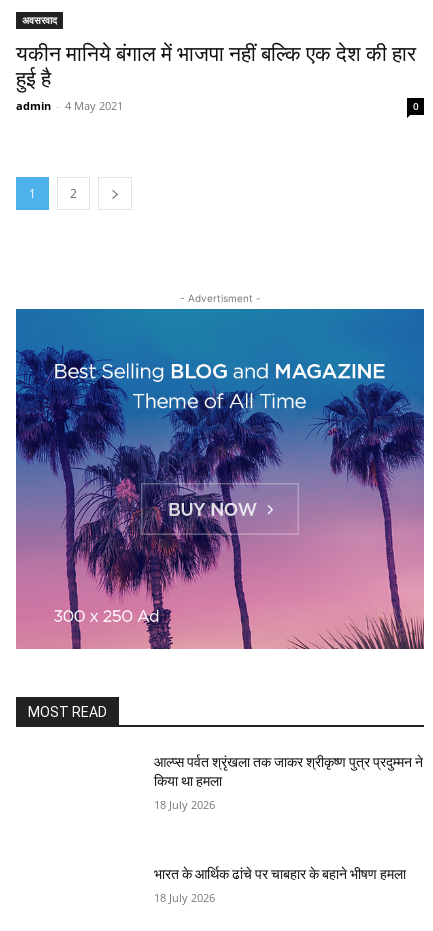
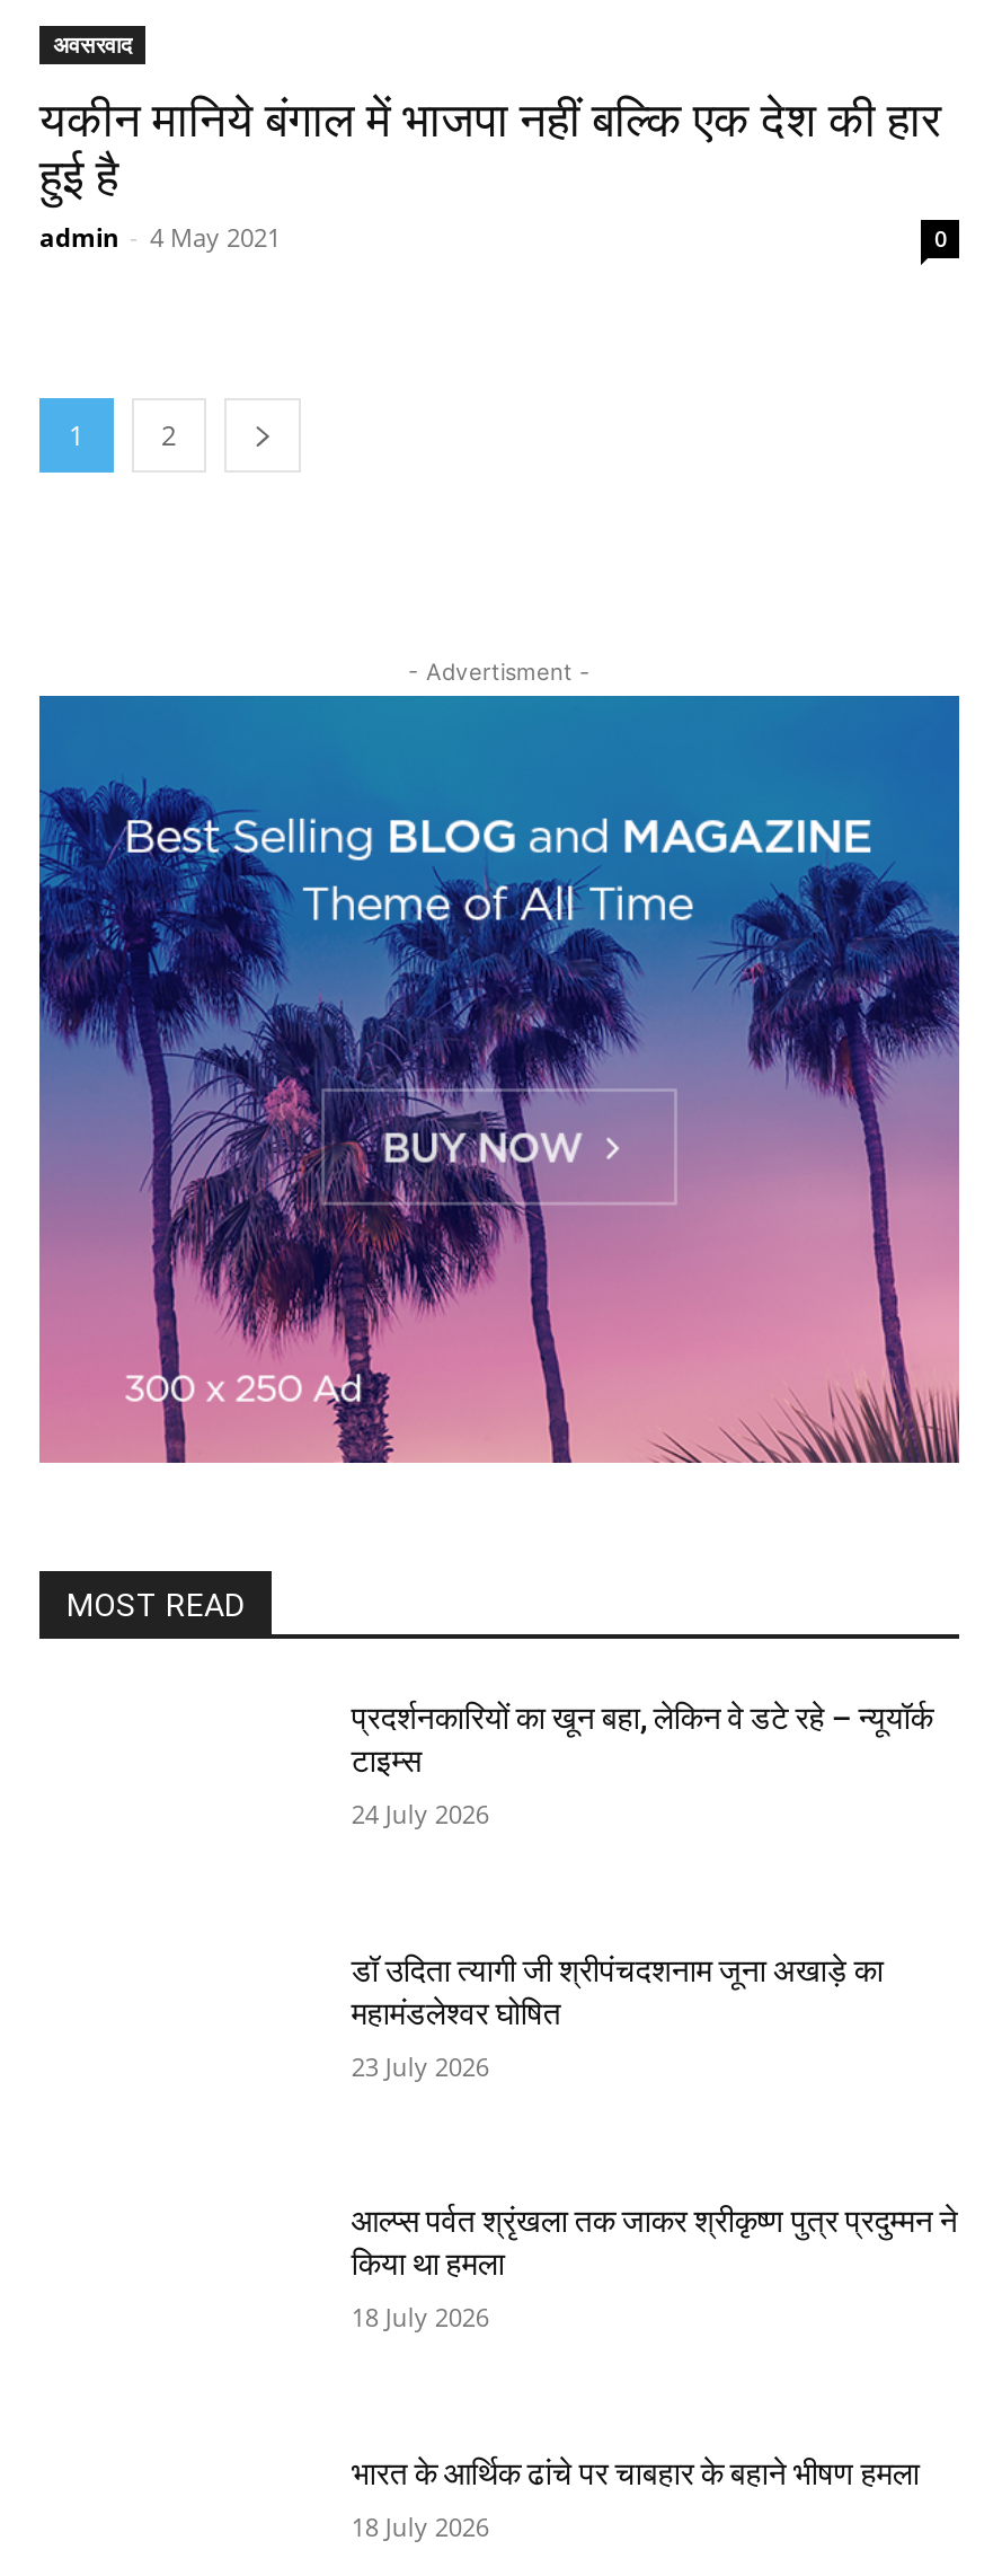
+ प्रदर्शनकारियों का खून बहा, लेकिन वे डटे रहे – न्यूयॉर्क
+ टाइम्स
+ 24 July 2026

+ डॉ उदिता त्यागी जी श्रीपंचदशनाम जूना अखाड़े का
+ महामंडलेश्वर घोषित
+ 23 July 2026
